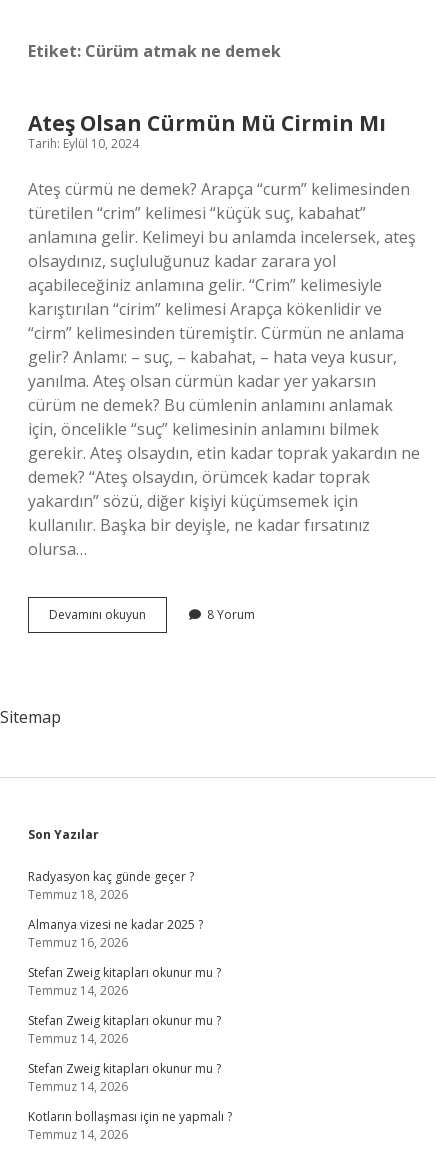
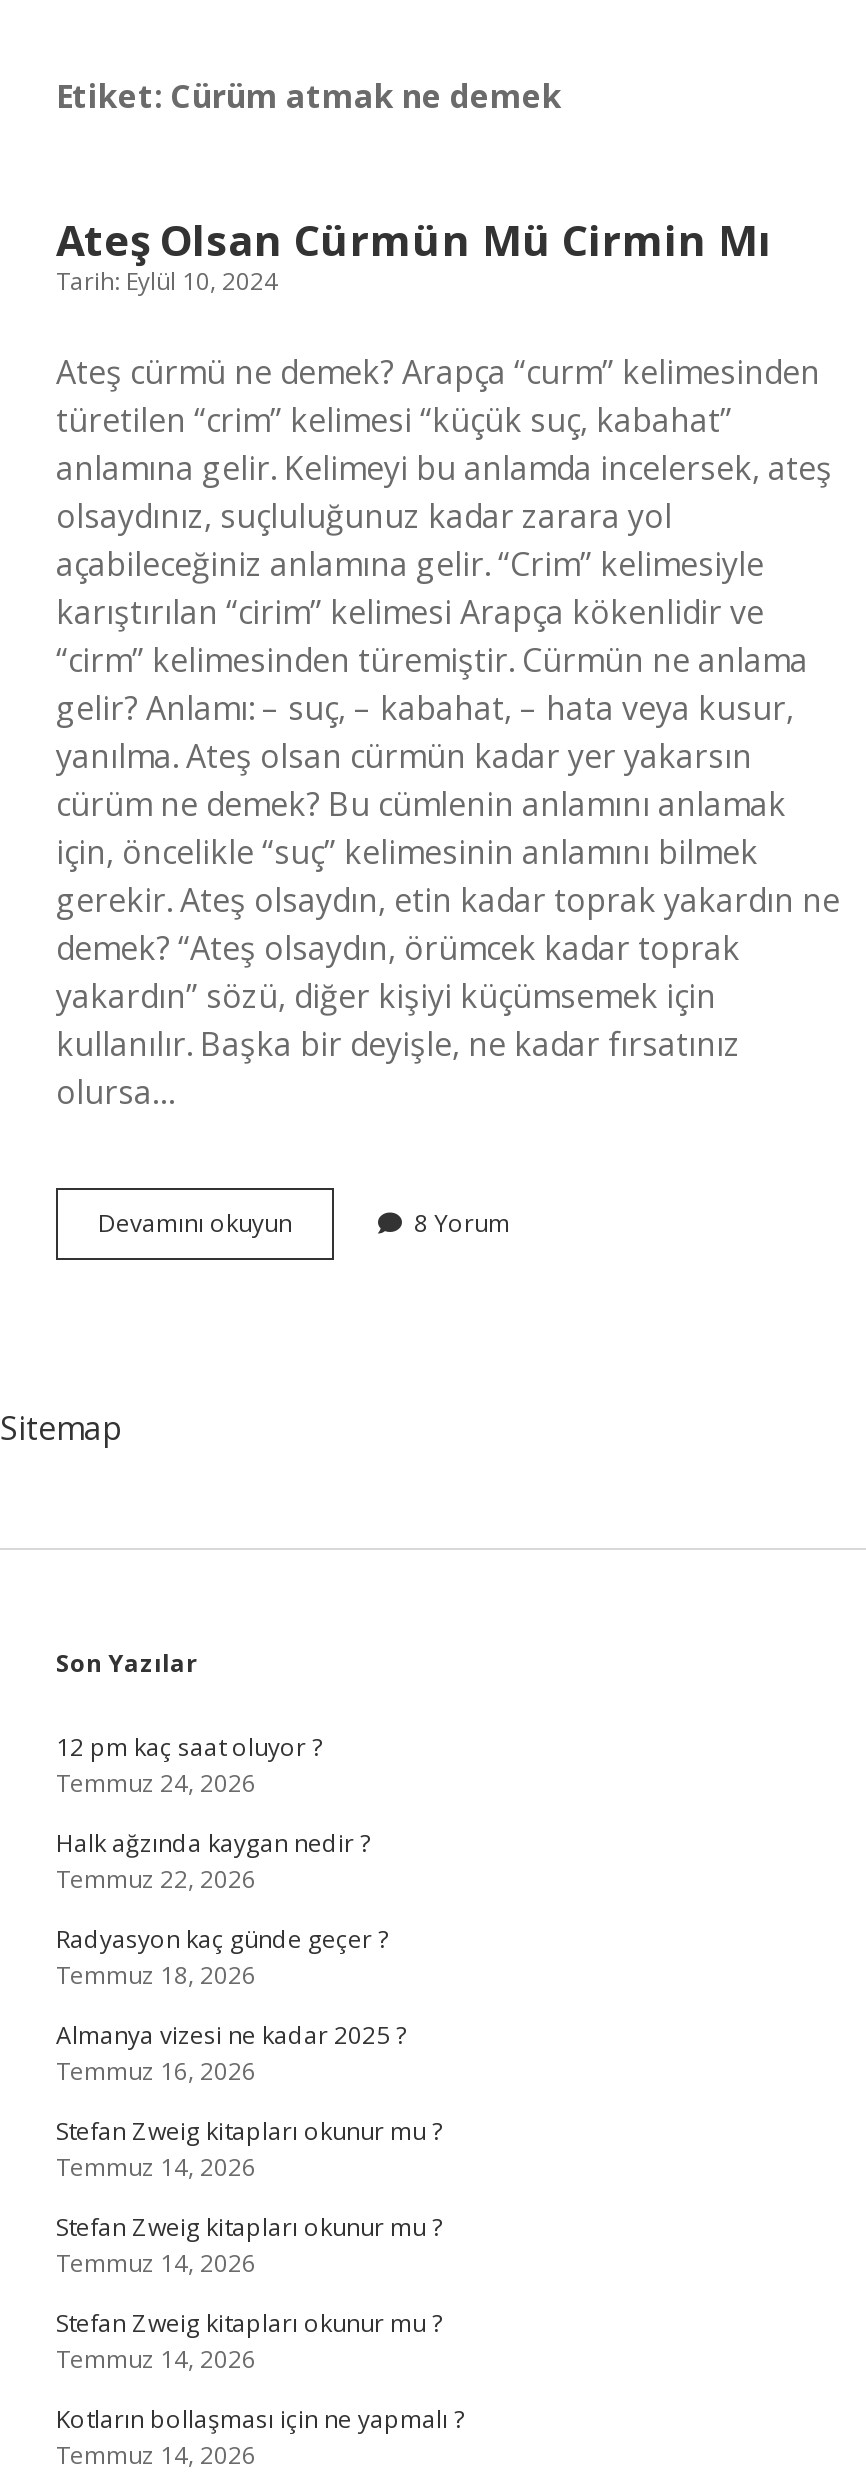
+ 12 pm kaç saat oluyor ?
+ Temmuz 24, 2026
+ Halk ağzında kaygan nedir ?
+ Temmuz 22, 2026
